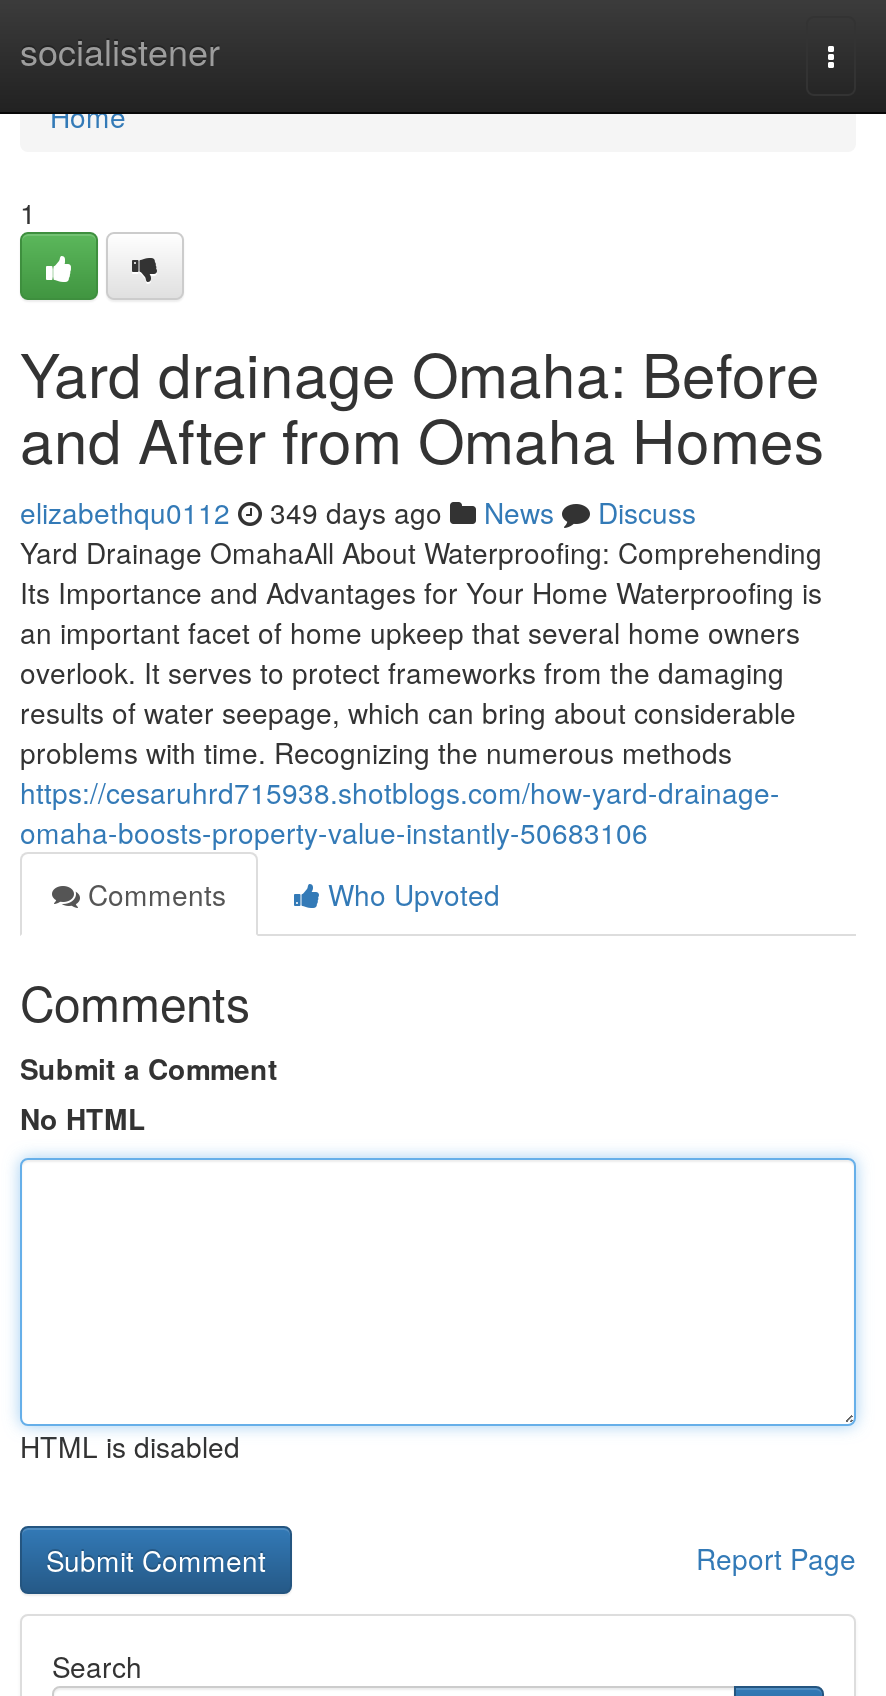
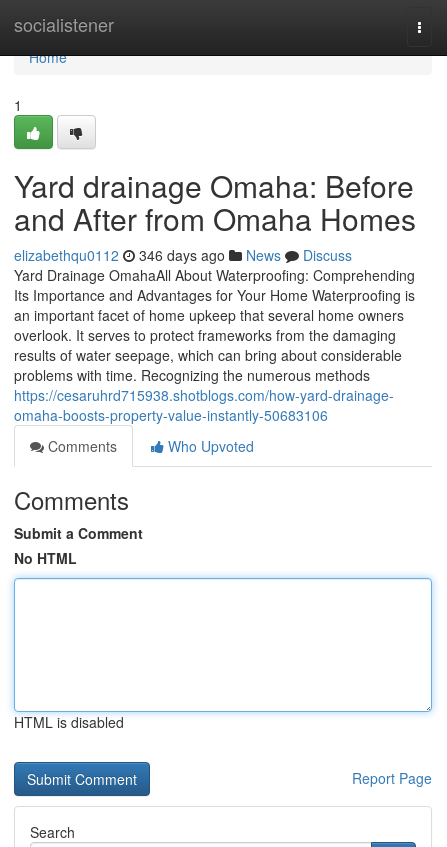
- elizabethqu0112 349 days ago News Discuss
+ elizabethqu0112 346 days ago News Discuss
